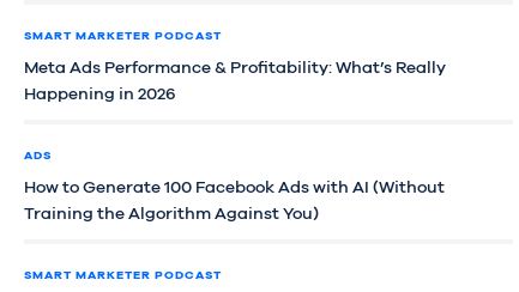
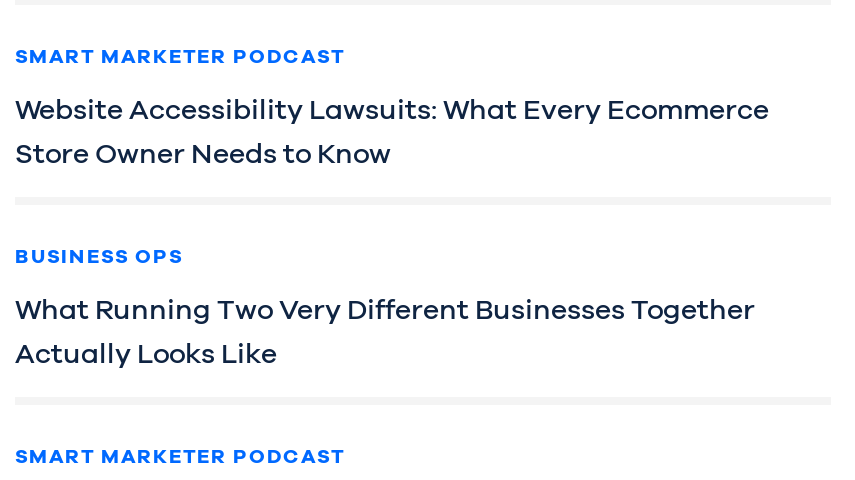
- Meta Ads Performance & Profitability: What’s Really
+ Website Accessibility Lawsuits: What Every Ecommerce

- Happening in 2026
+ Store Owner Needs to Know

- ADS
+ BUSINESS OPS

- How to Generate 100 Facebook Ads with AI (Without
+ What Running Two Very Different Businesses Together

- Training the Algorithm Against You)
+ Actually Looks Like
